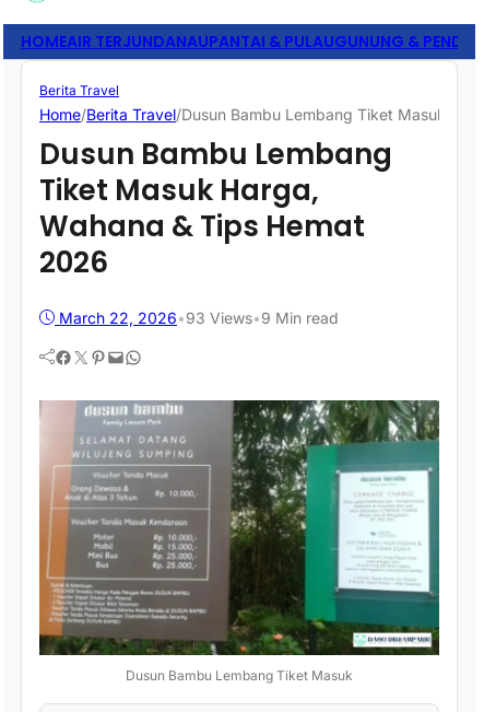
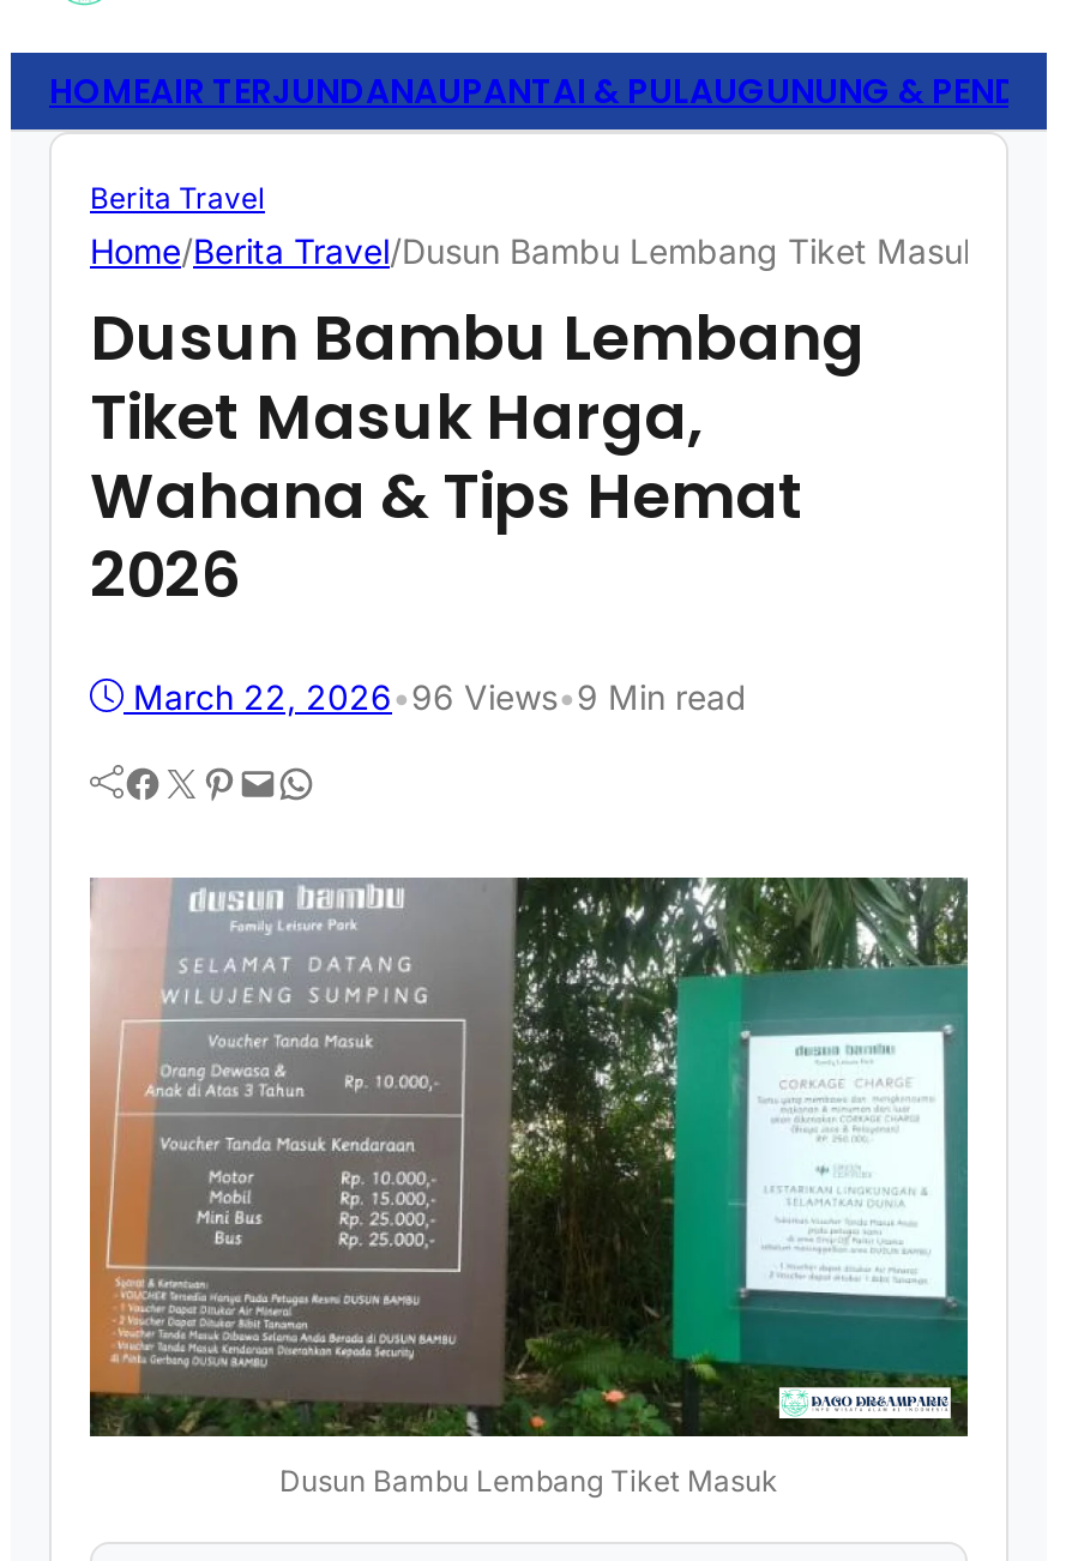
- March 22, 2026 • 93 Views • 9 Min read
+ March 22, 2026 • 96 Views • 9 Min read
